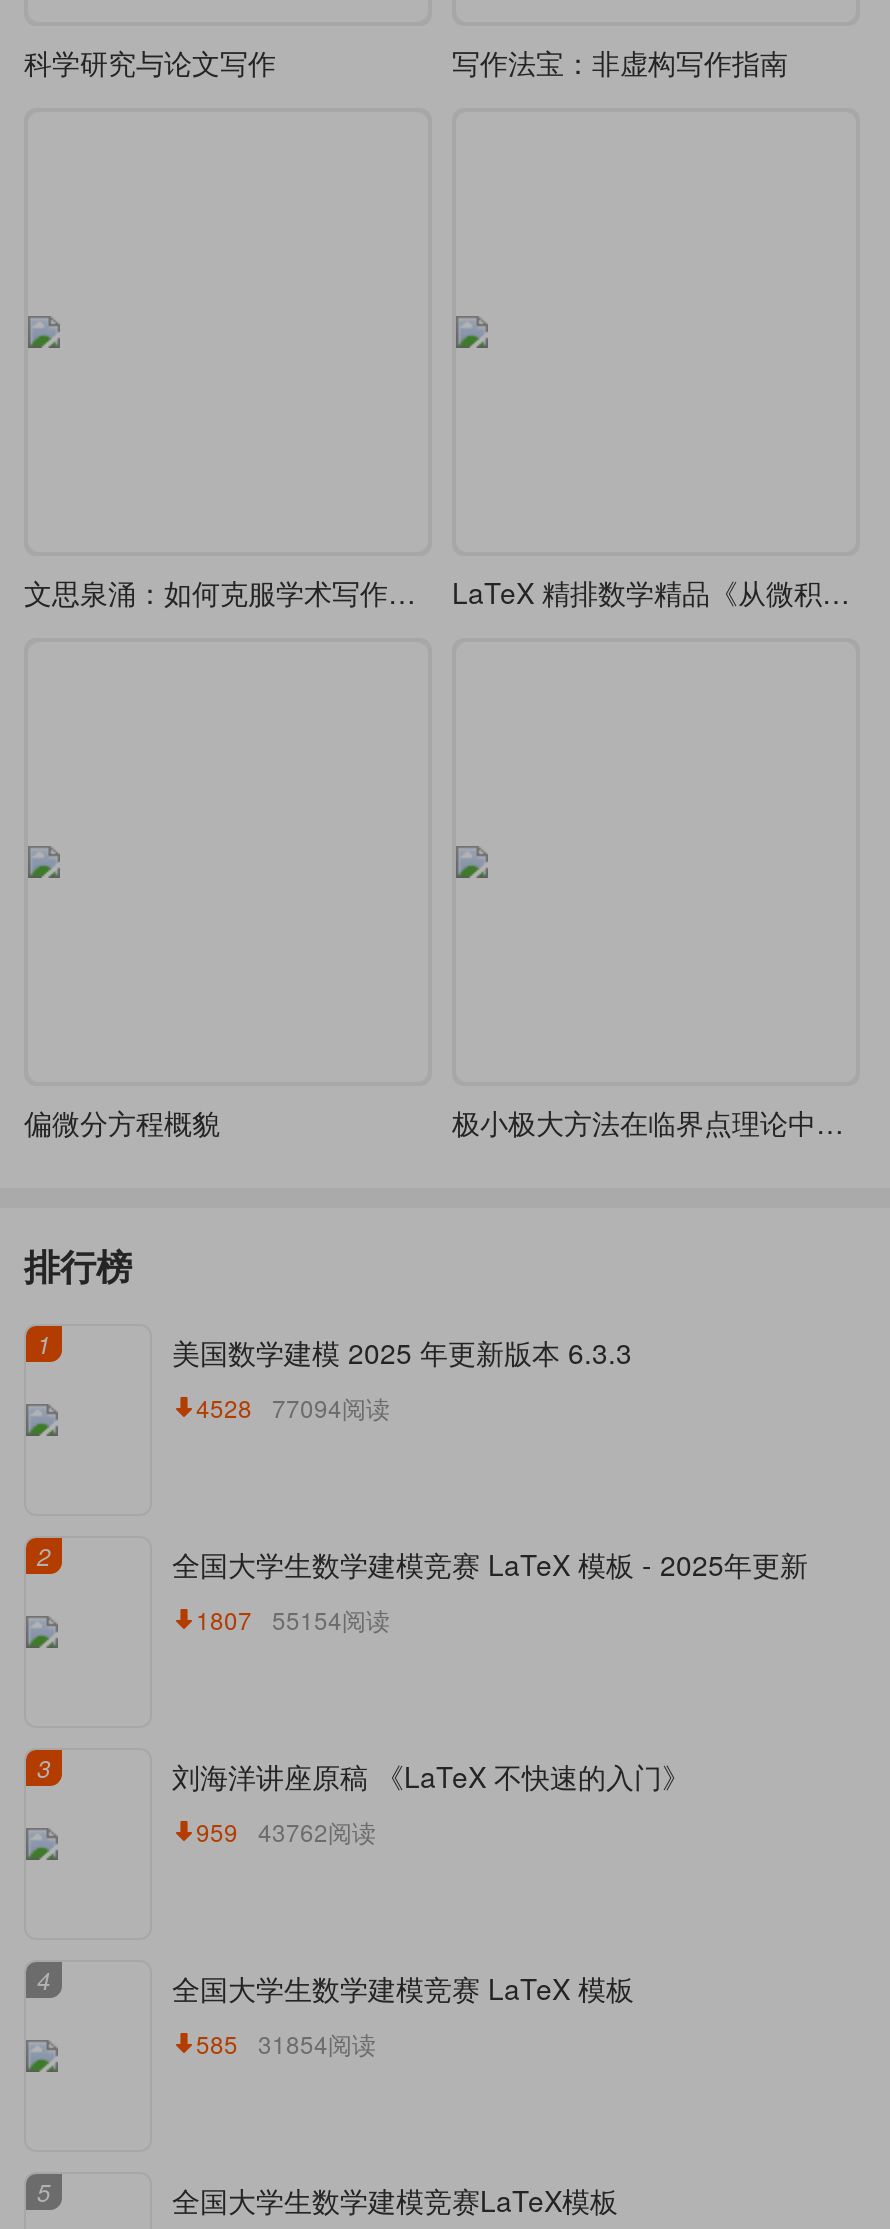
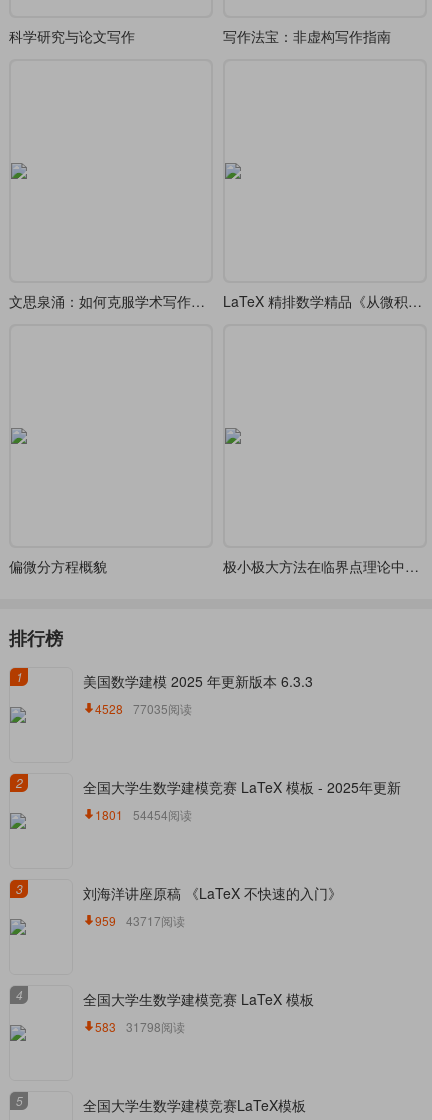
- 4528 77094阅读
+ 4528 77035阅读

- 1807 55154阅读
+ 1801 54454阅读

- 959 43762阅读
+ 959 43717阅读

- 585 31854阅读
+ 583 31798阅读
